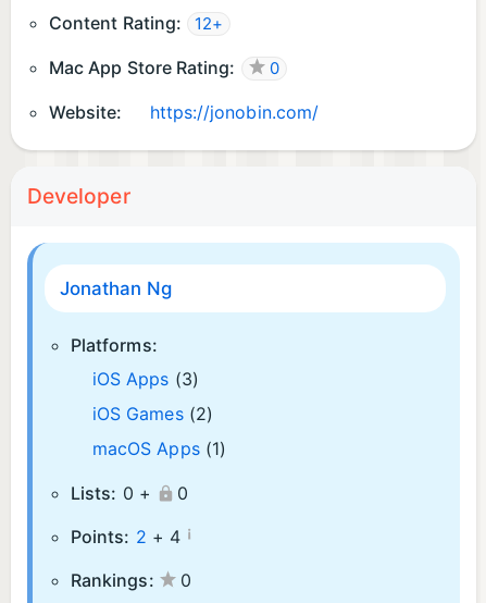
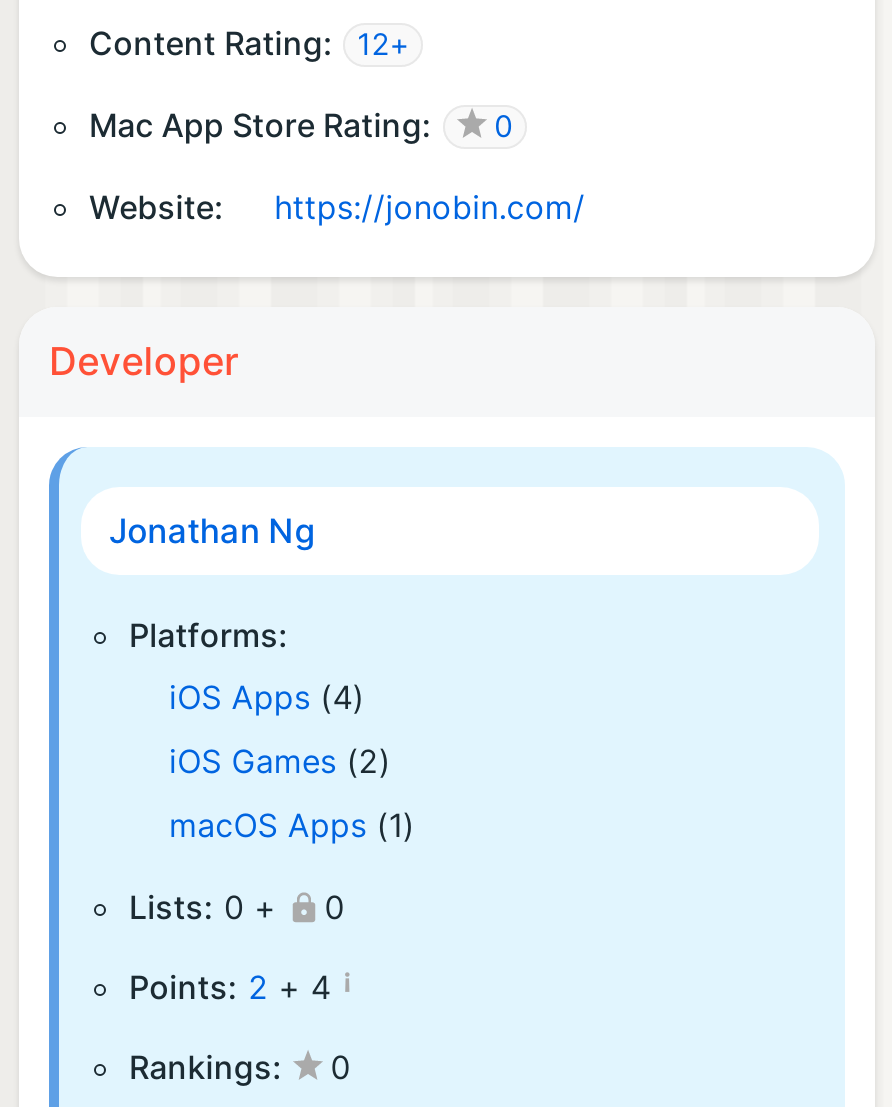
- iOS Apps (3)
+ iOS Apps (4)
